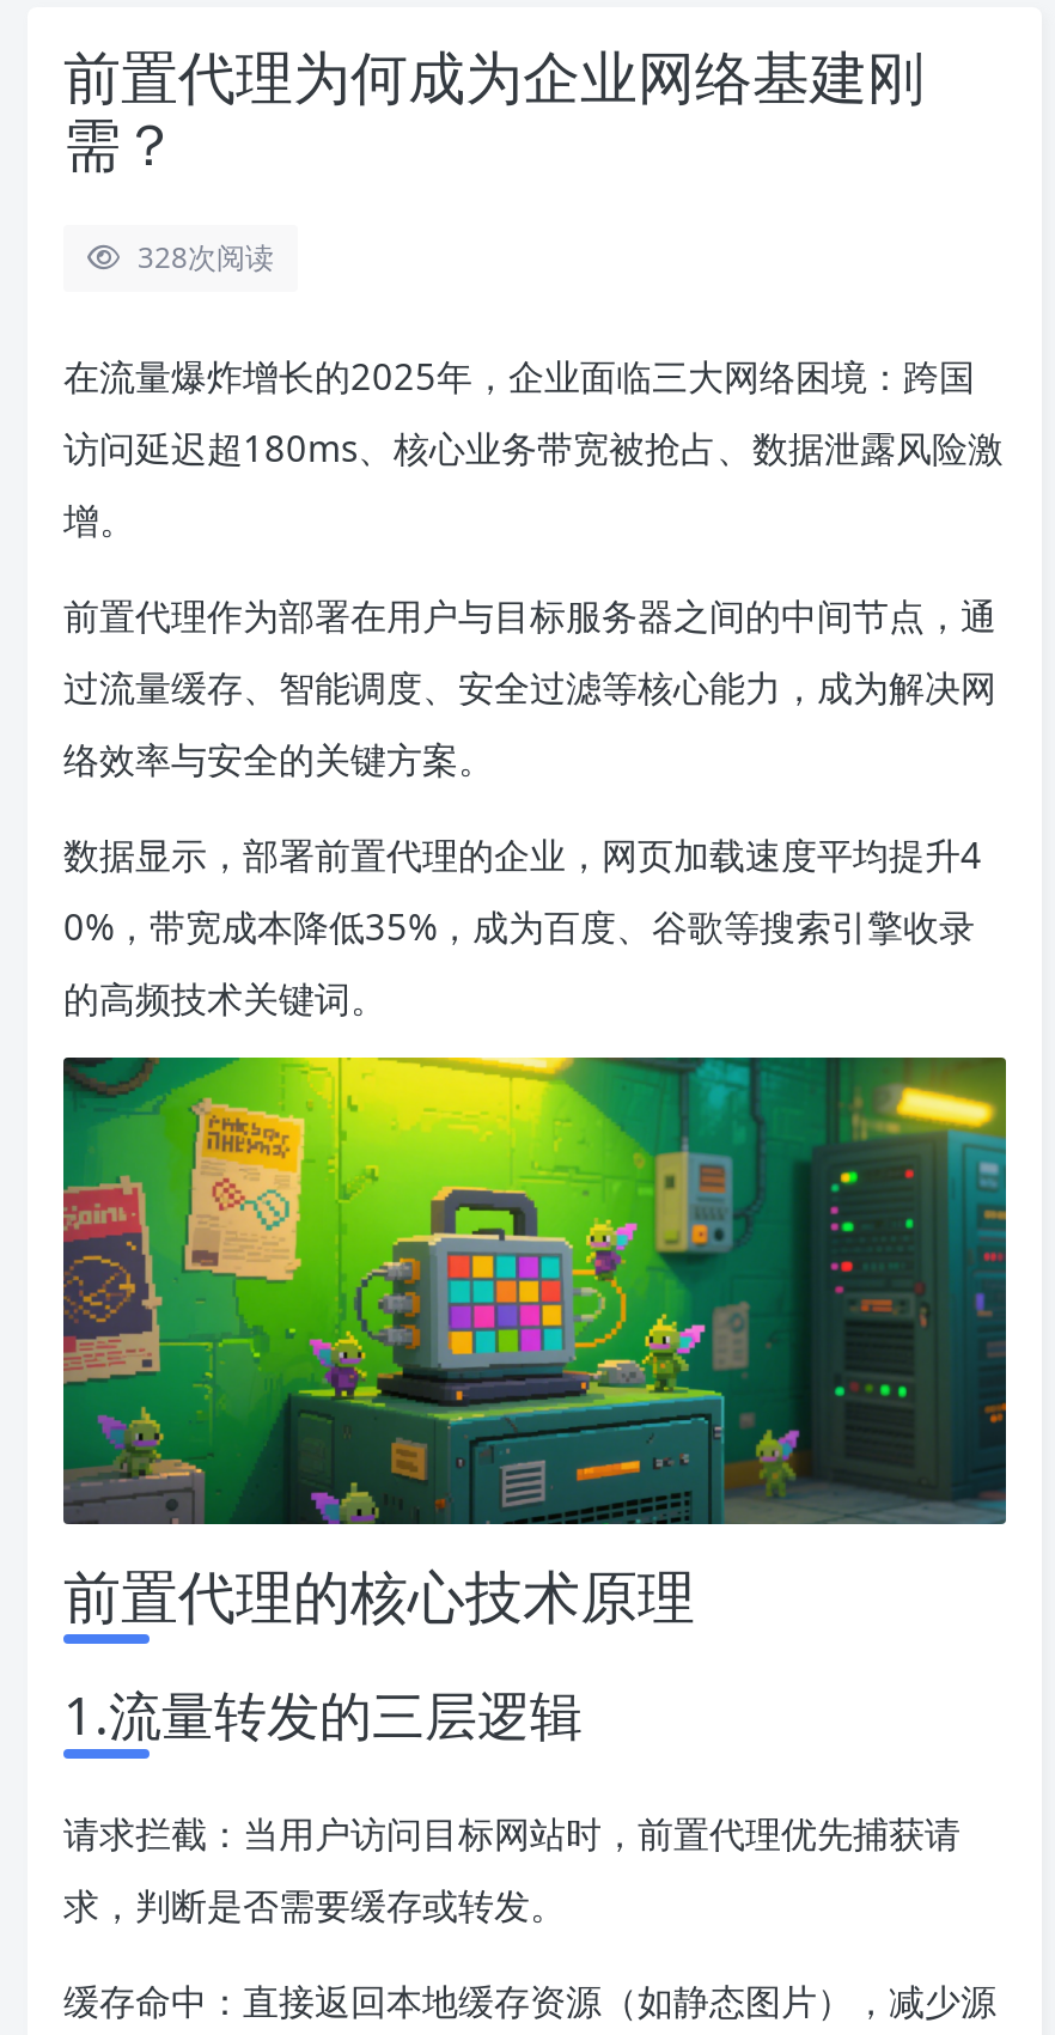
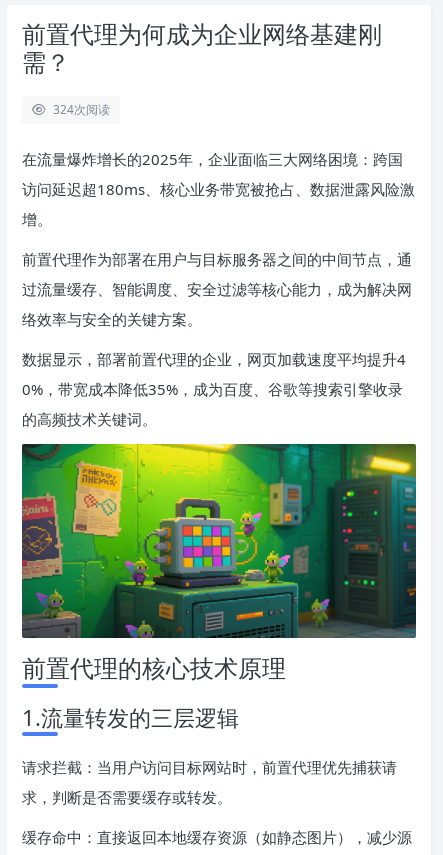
- 328次阅读
+ 324次阅读
